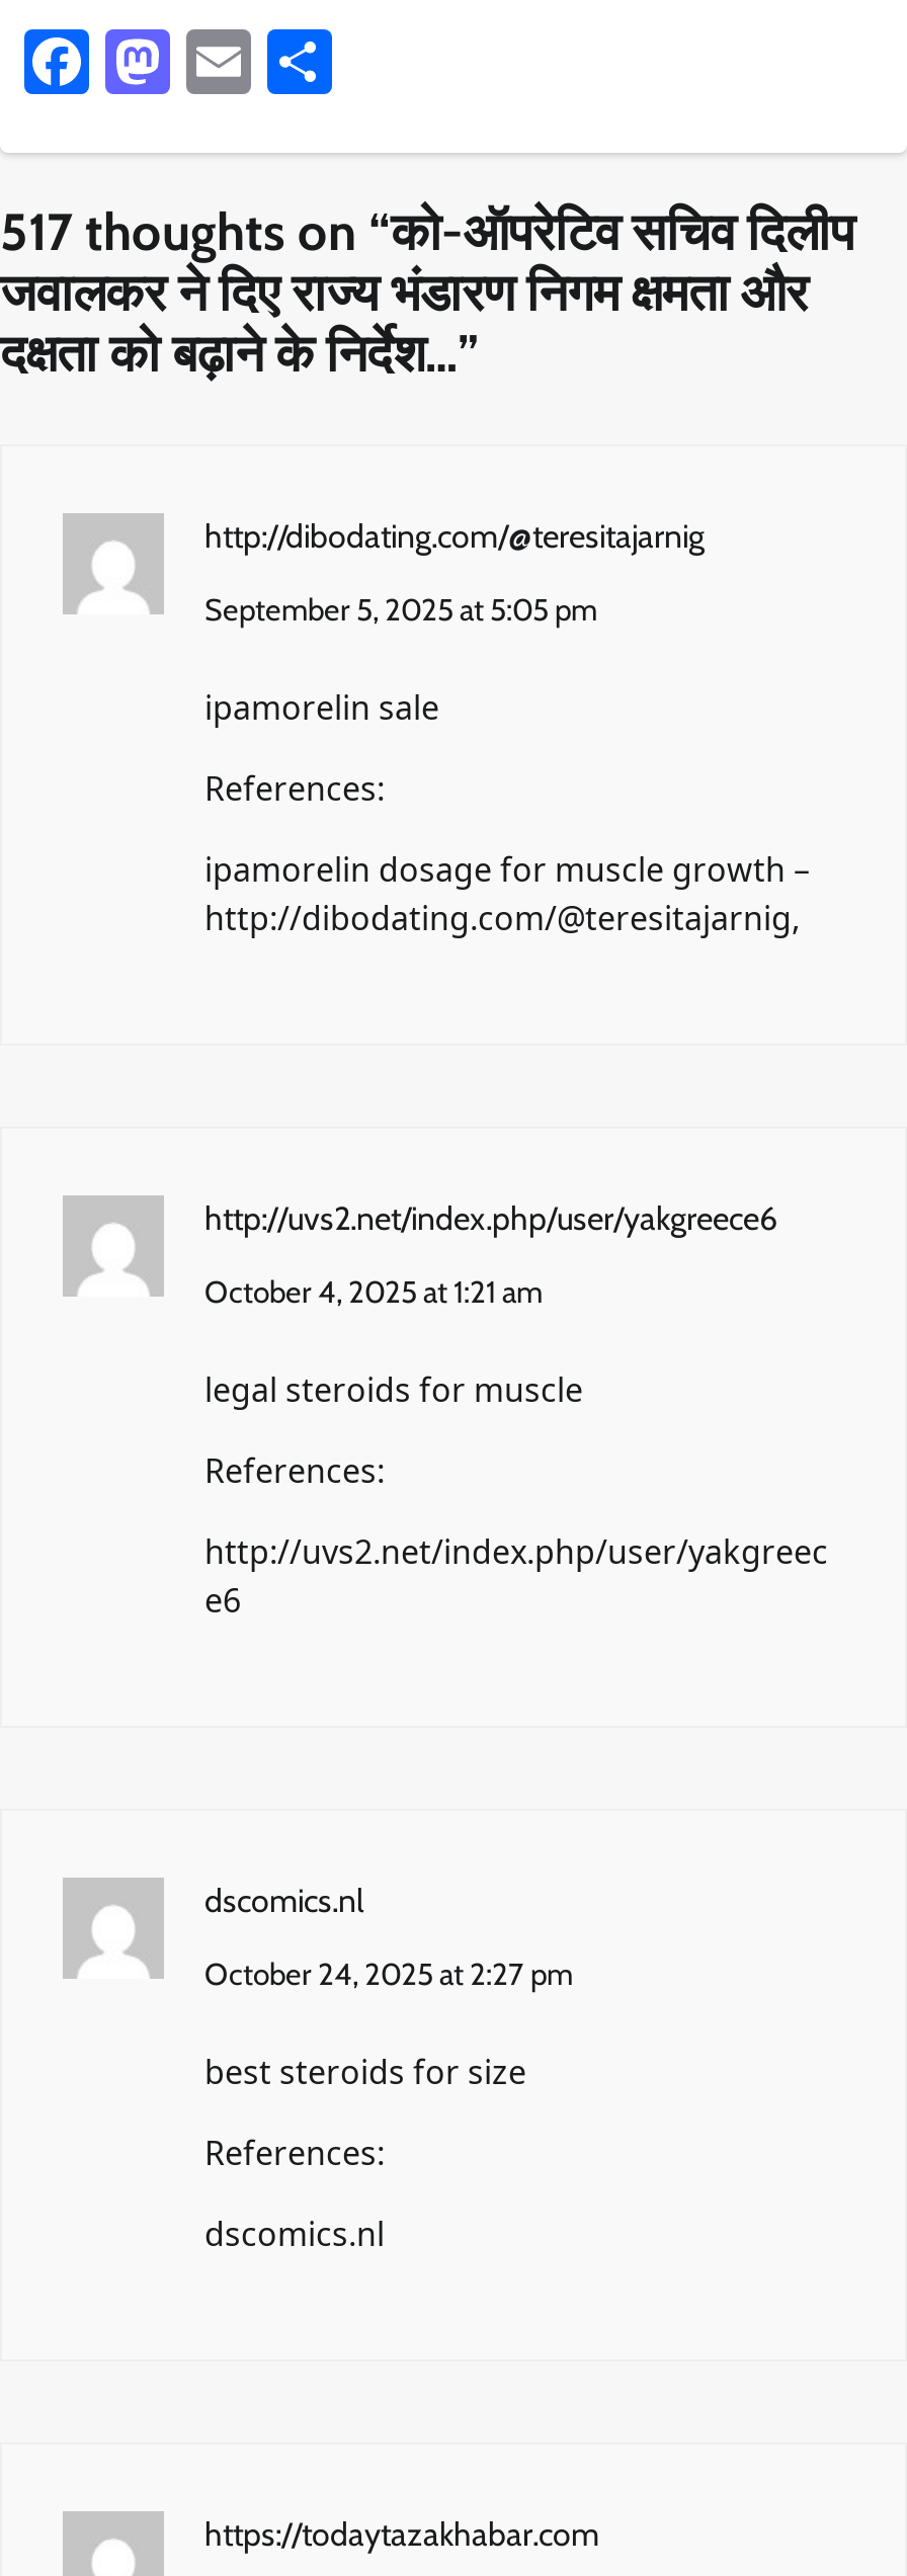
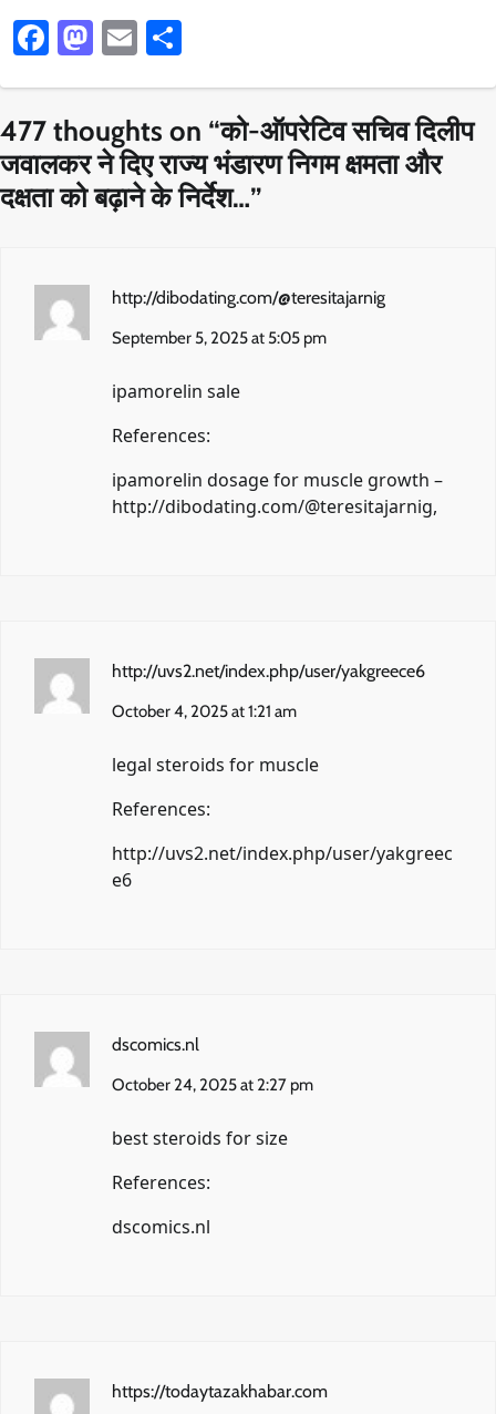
- 517 thoughts on “को-ऑपरेटिव सचिव दिलीप
+ 477 thoughts on “को-ऑपरेटिव सचिव दिलीप
